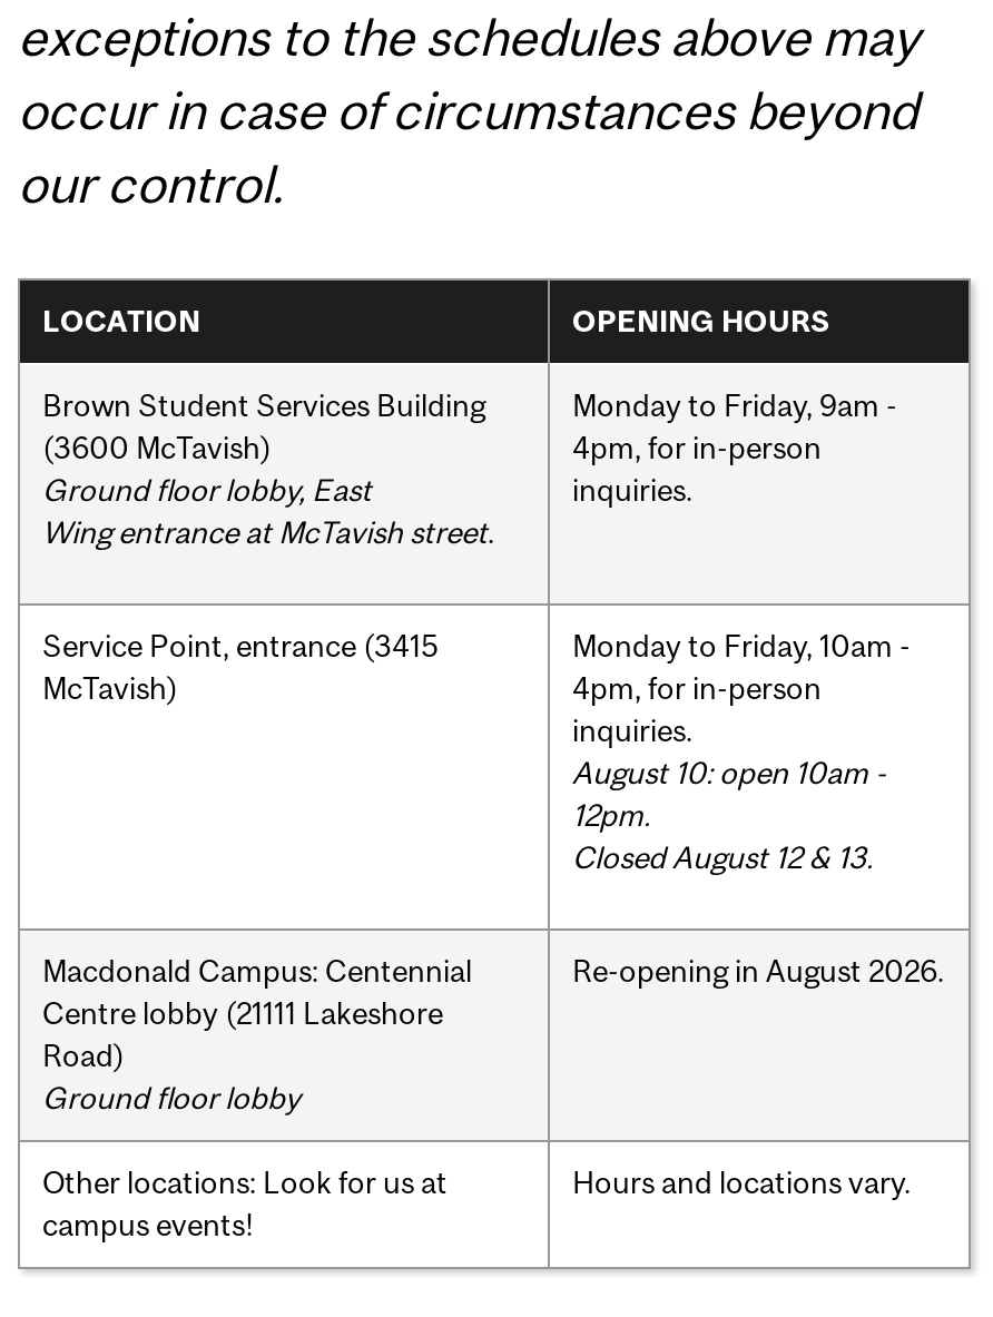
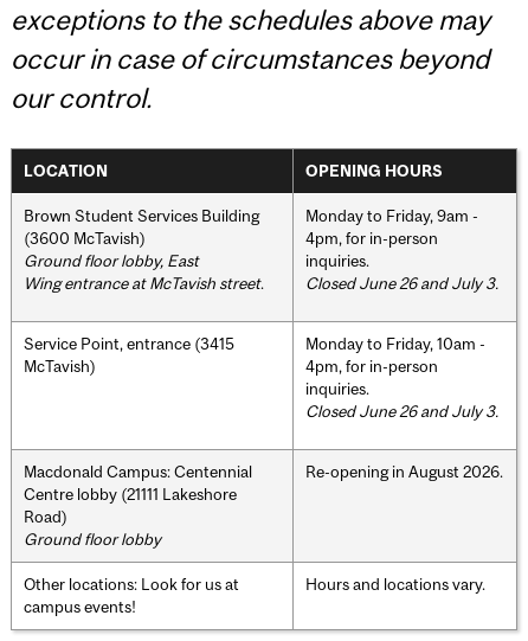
+ Closed June 26 and July 3.

- August 10: open 10am -
- 12pm.
- Closed August 12 & 13.
+ Closed June 26 and July 3.
